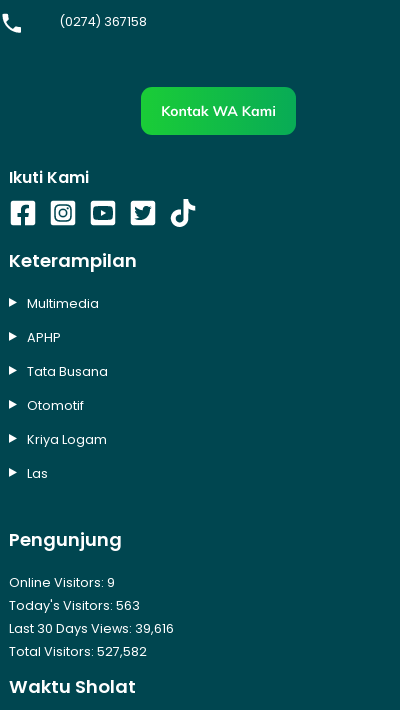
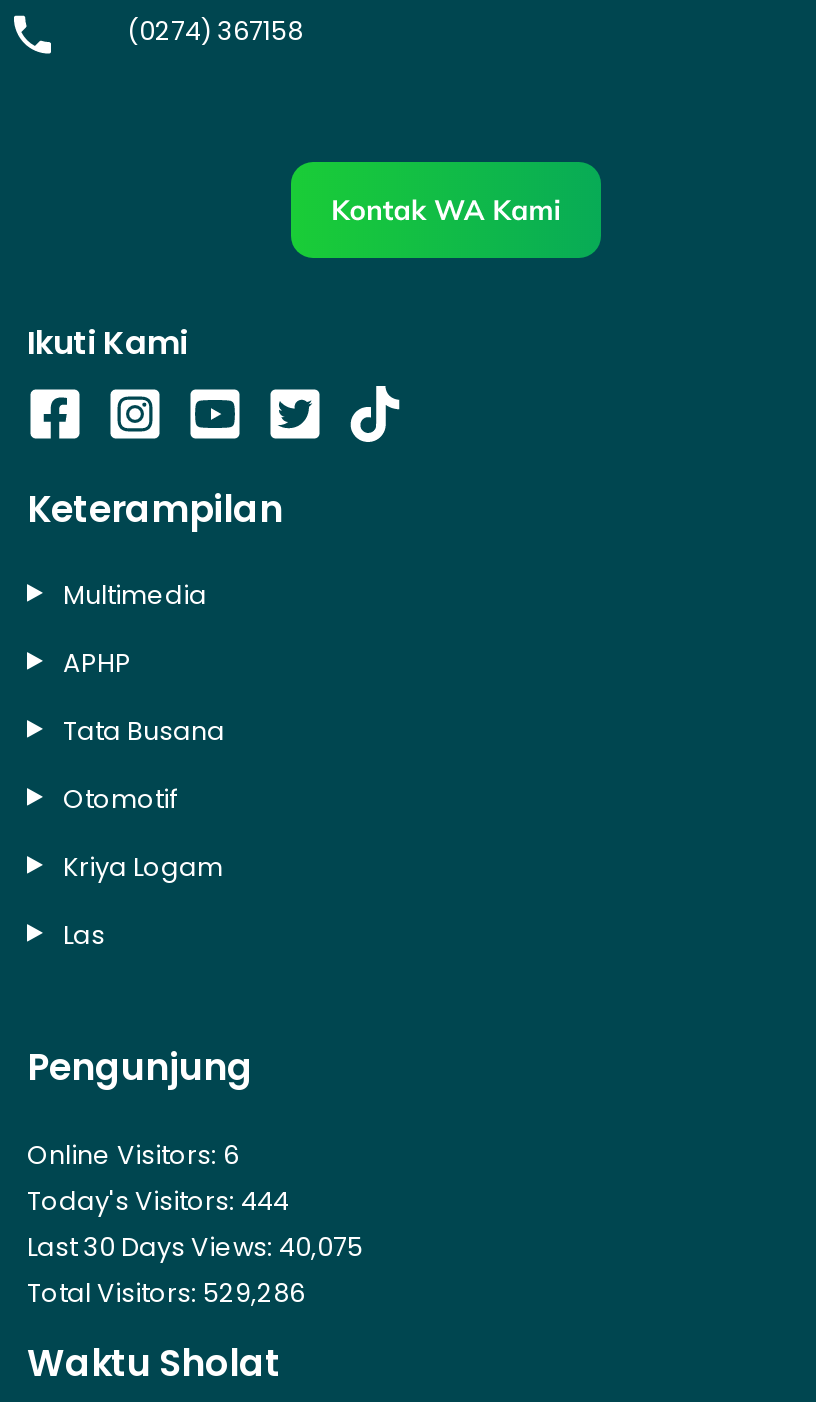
- Online Visitors: 9
+ Online Visitors: 6

- Today's Visitors: 563
+ Today's Visitors: 444

- Last 30 Days Views: 39,616
+ Last 30 Days Views: 40,075

- Total Visitors: 527,582
+ Total Visitors: 529,286
